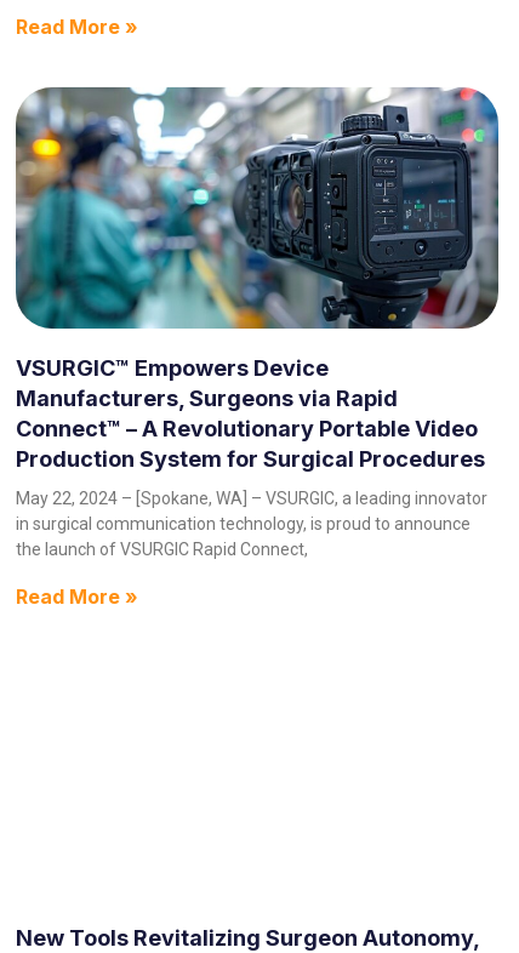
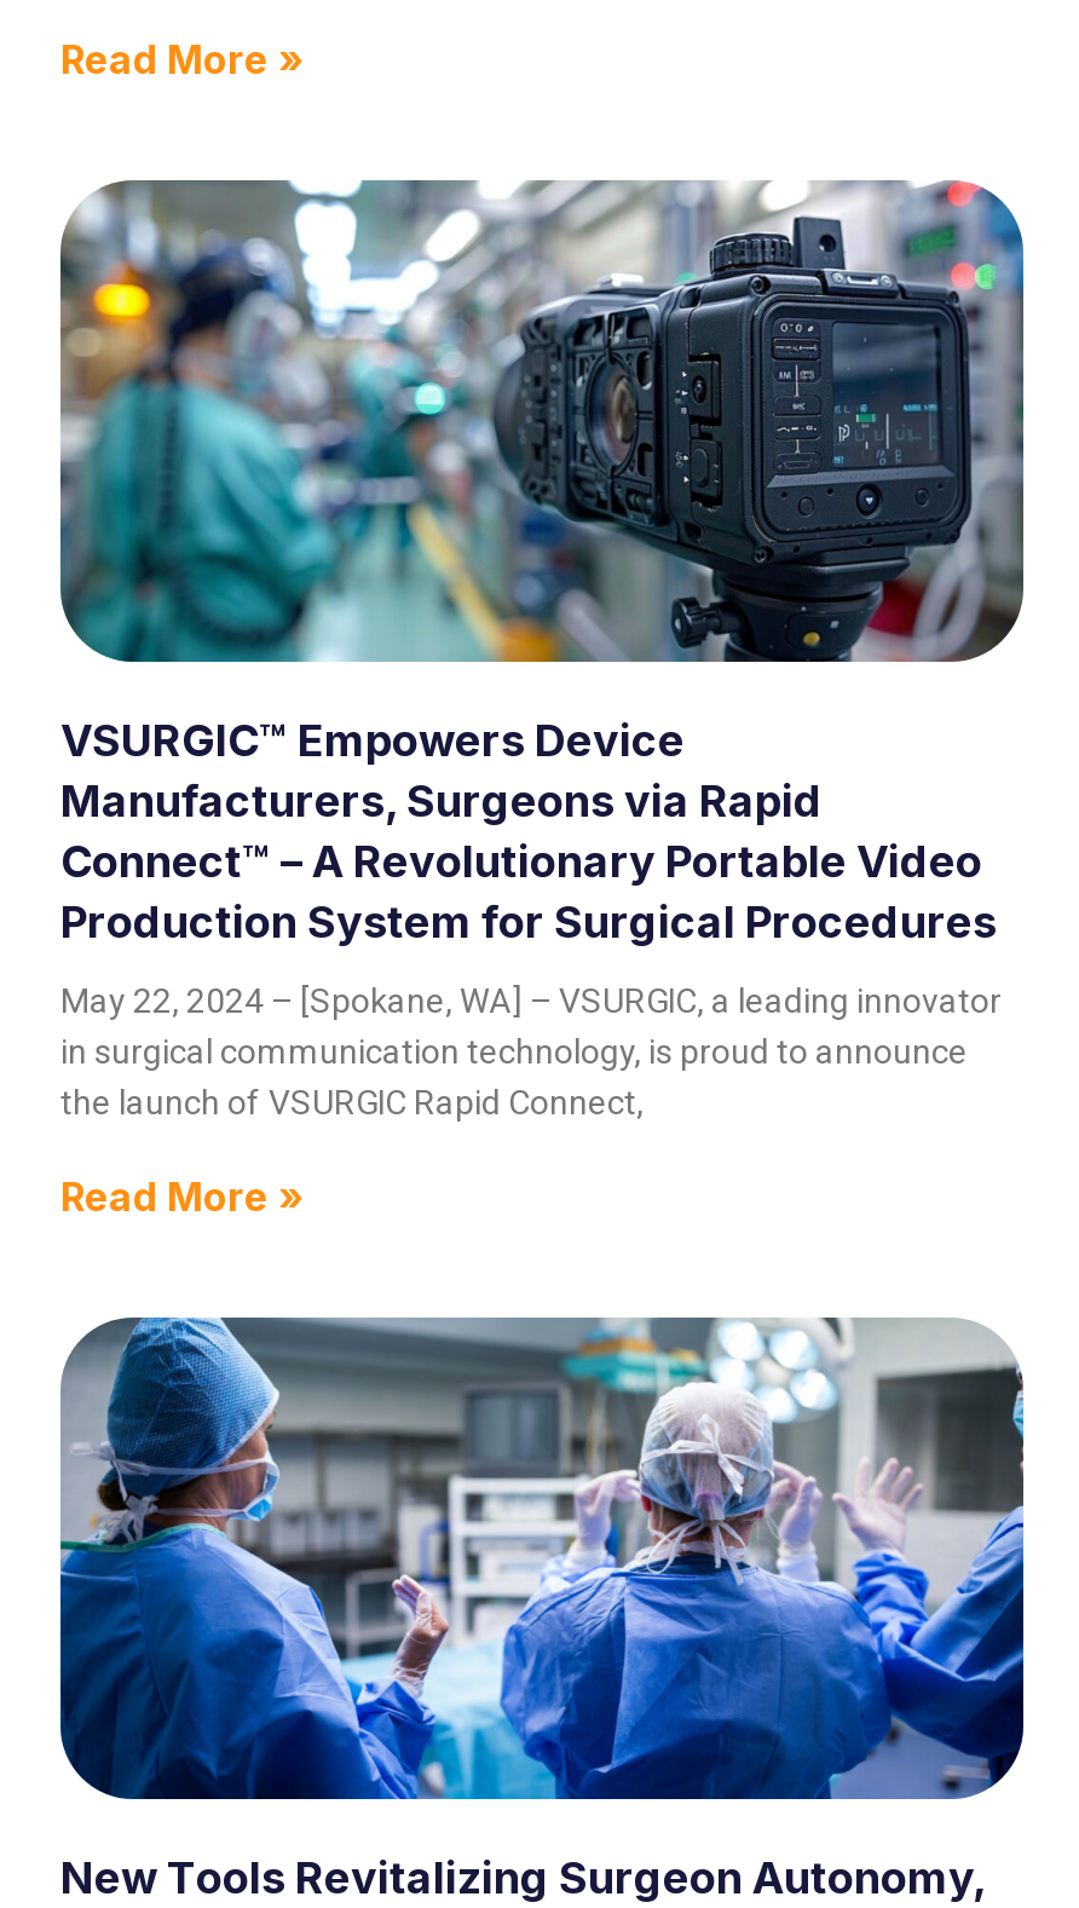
+ [image]
